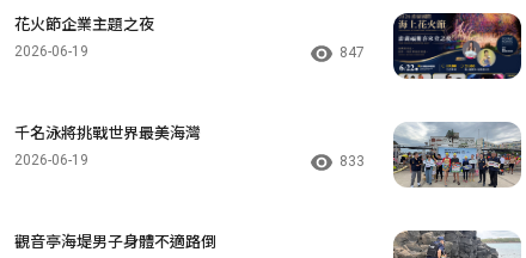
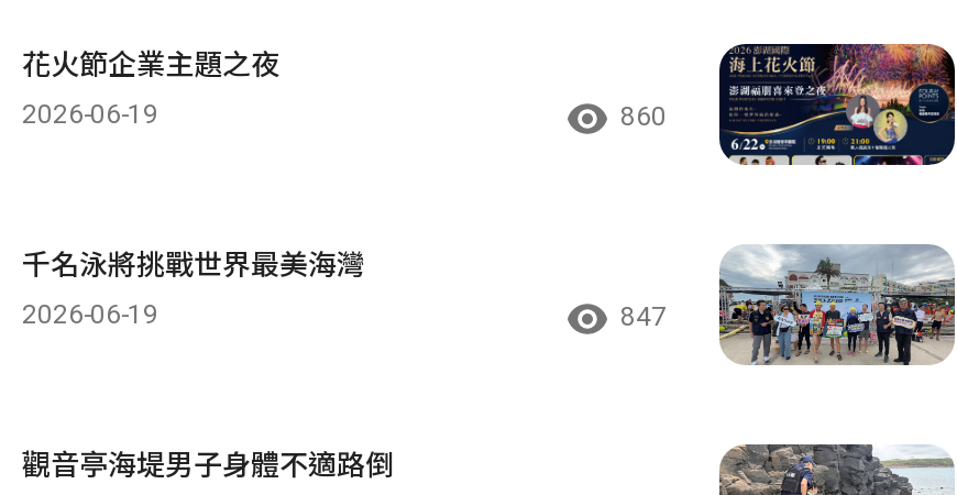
- 847
+ 860

- 833
+ 847
